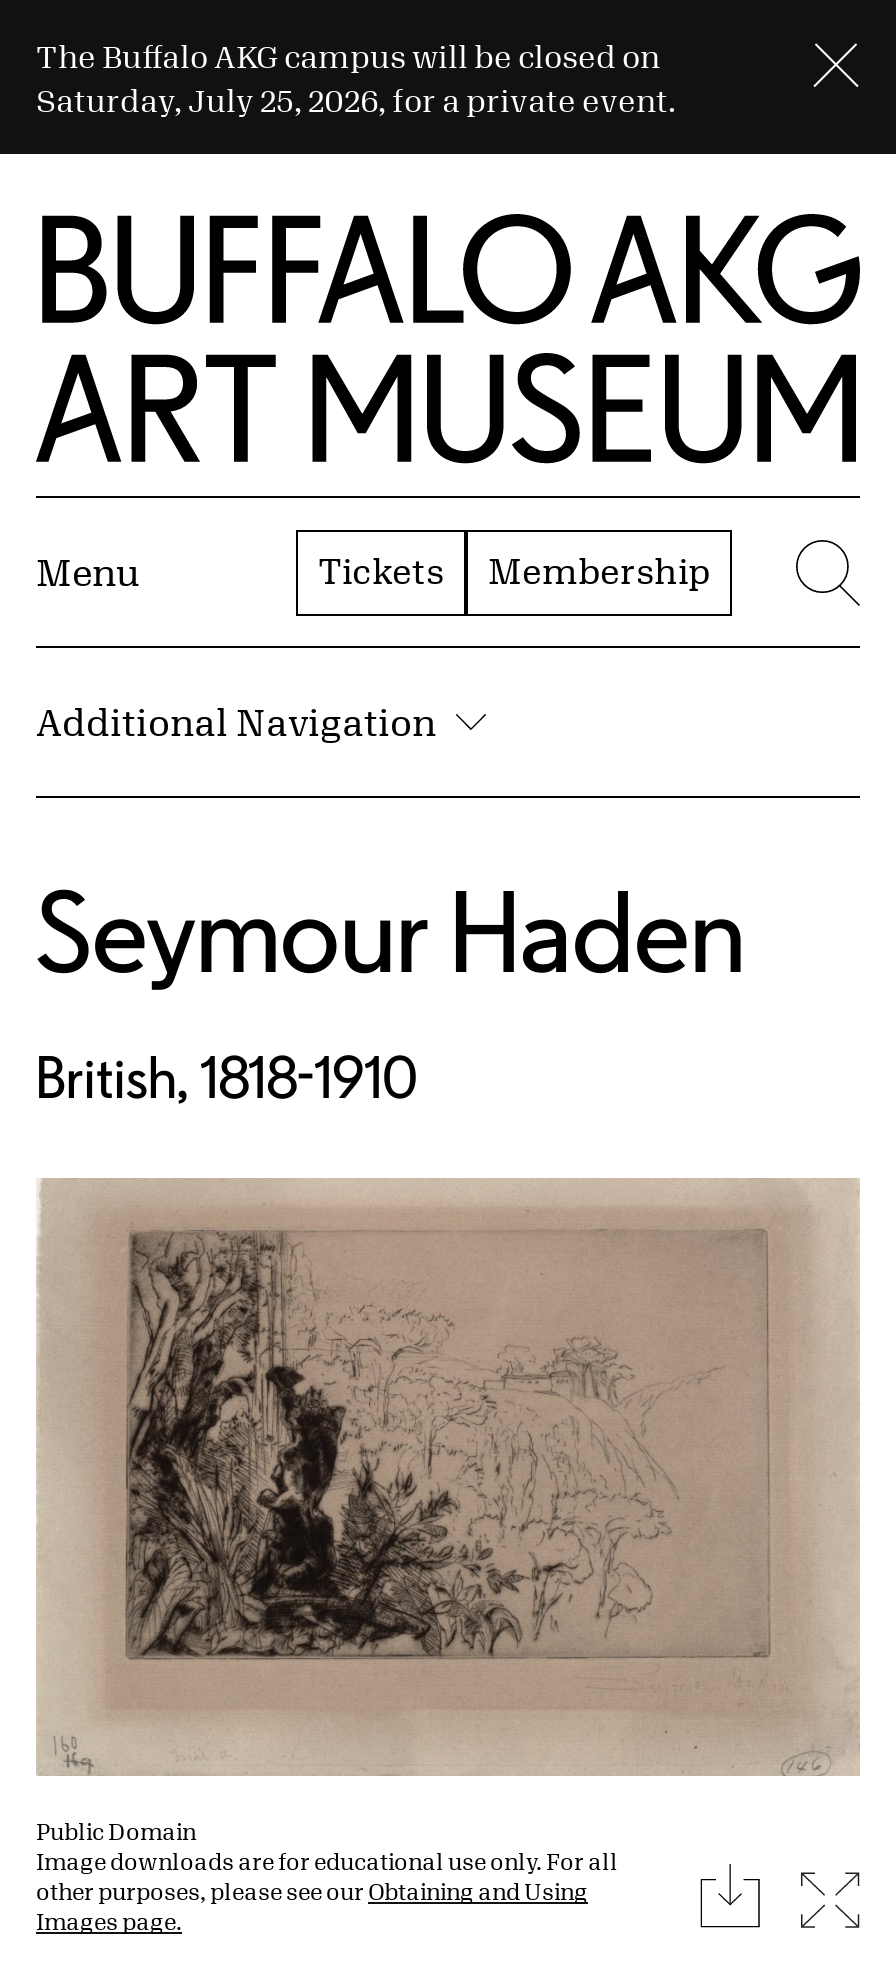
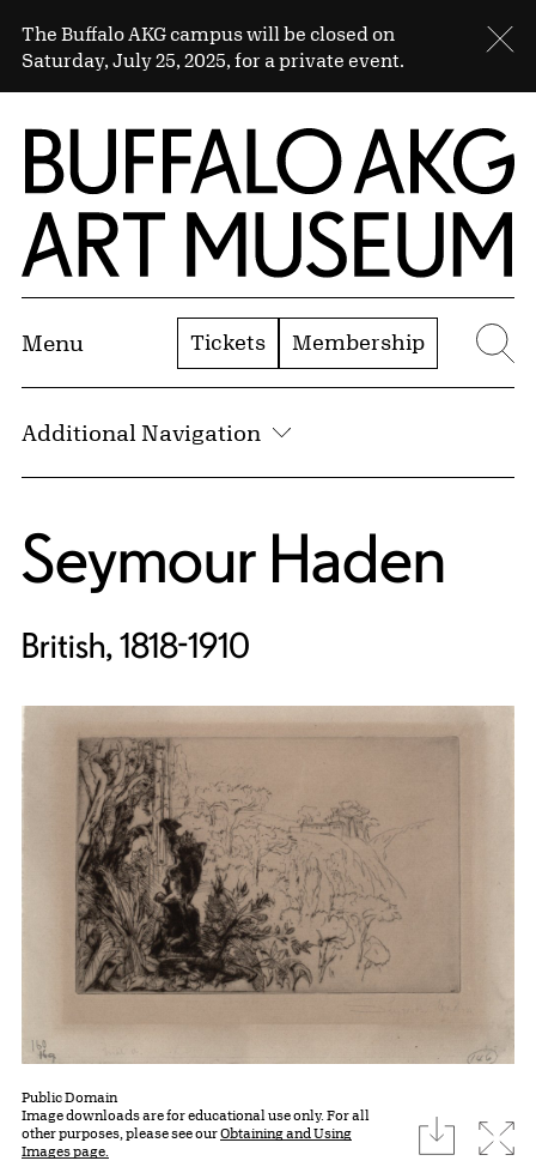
- Saturday, July 25, 2026, for a private event.
+ Saturday, July 25, 2025, for a private event.
